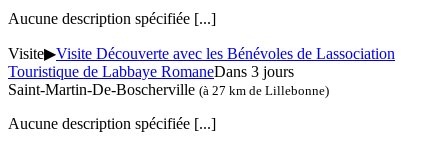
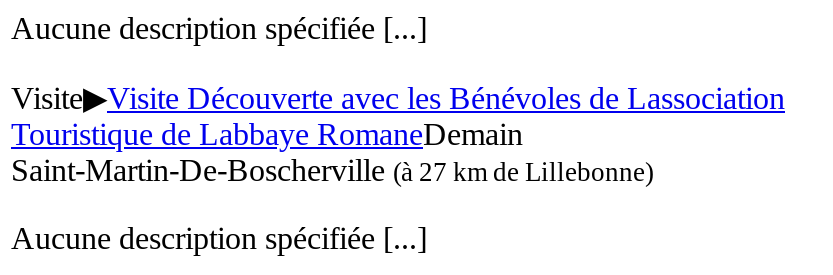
- Touristique de Labbaye RomaneDans 3 jours
+ Touristique de Labbaye RomaneDemain
